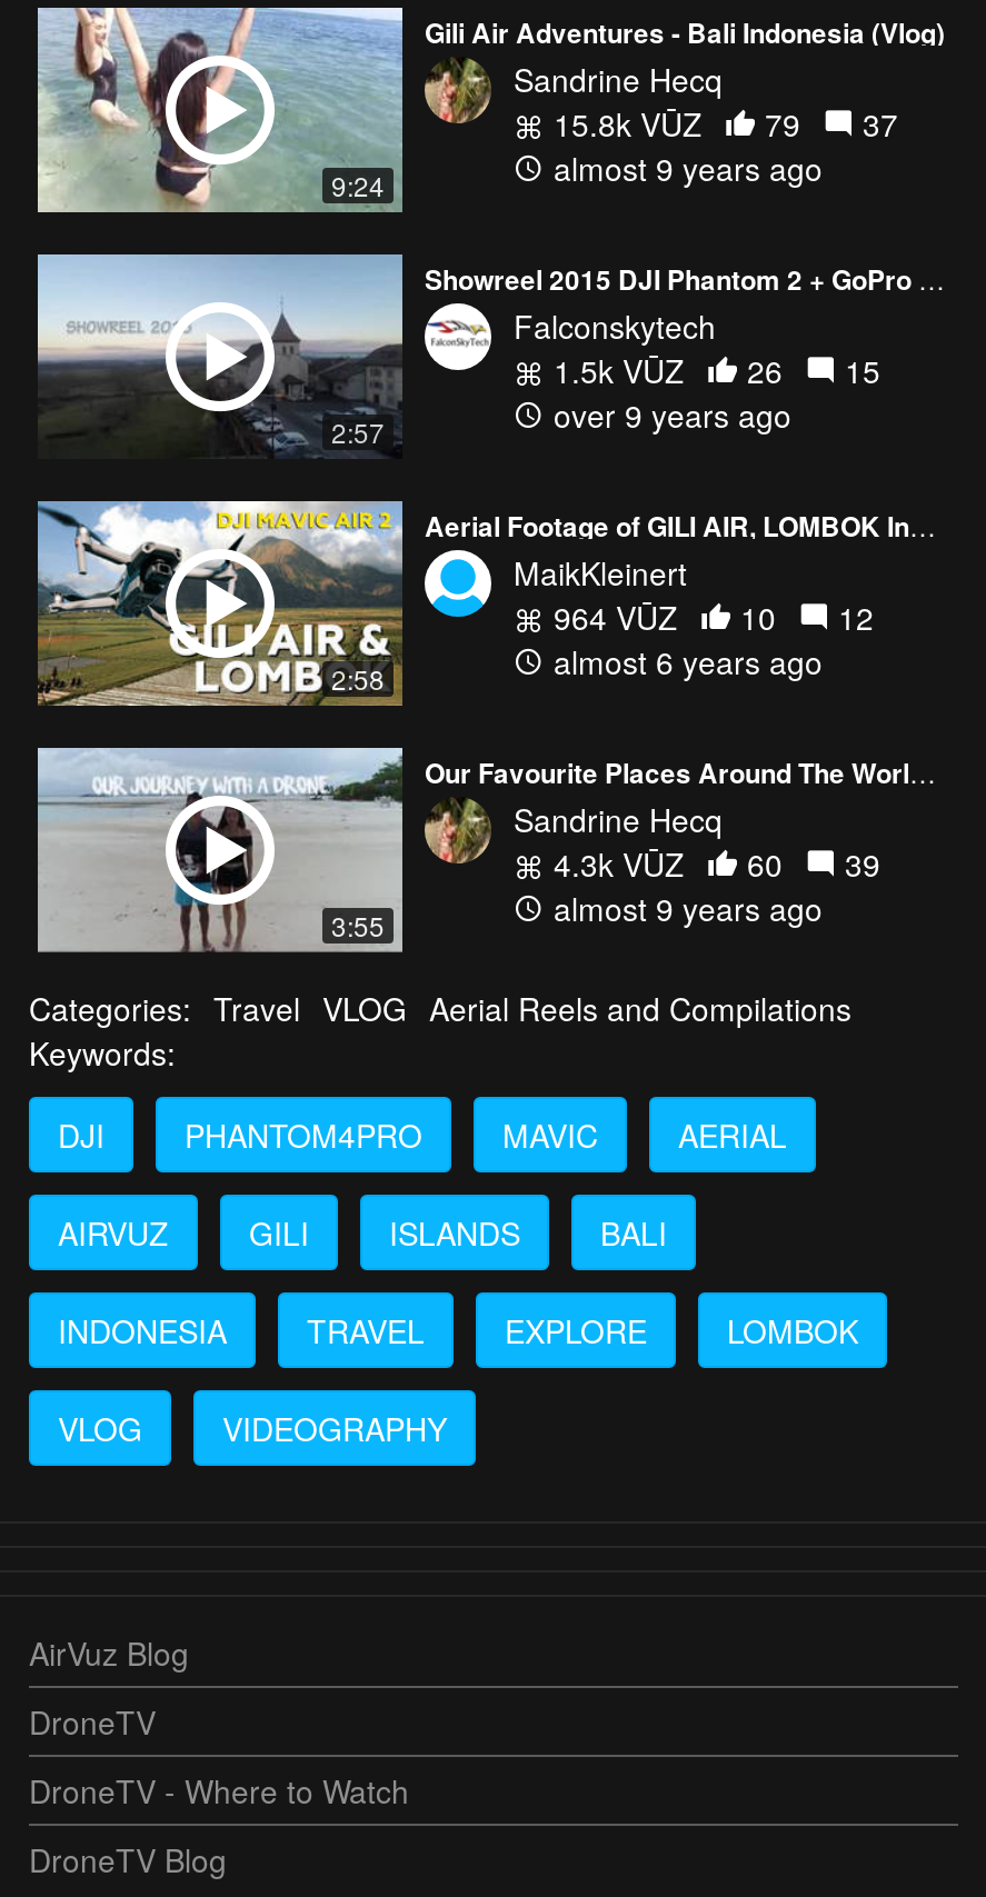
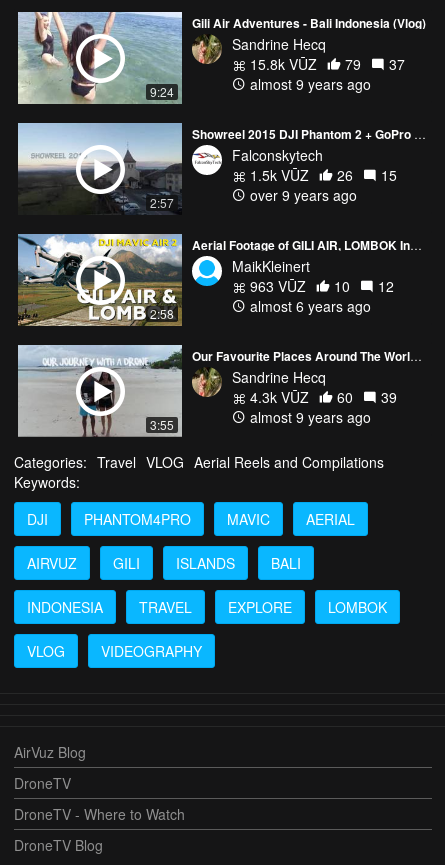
- 964 VŪZ 10 12
+ 963 VŪZ 10 12
